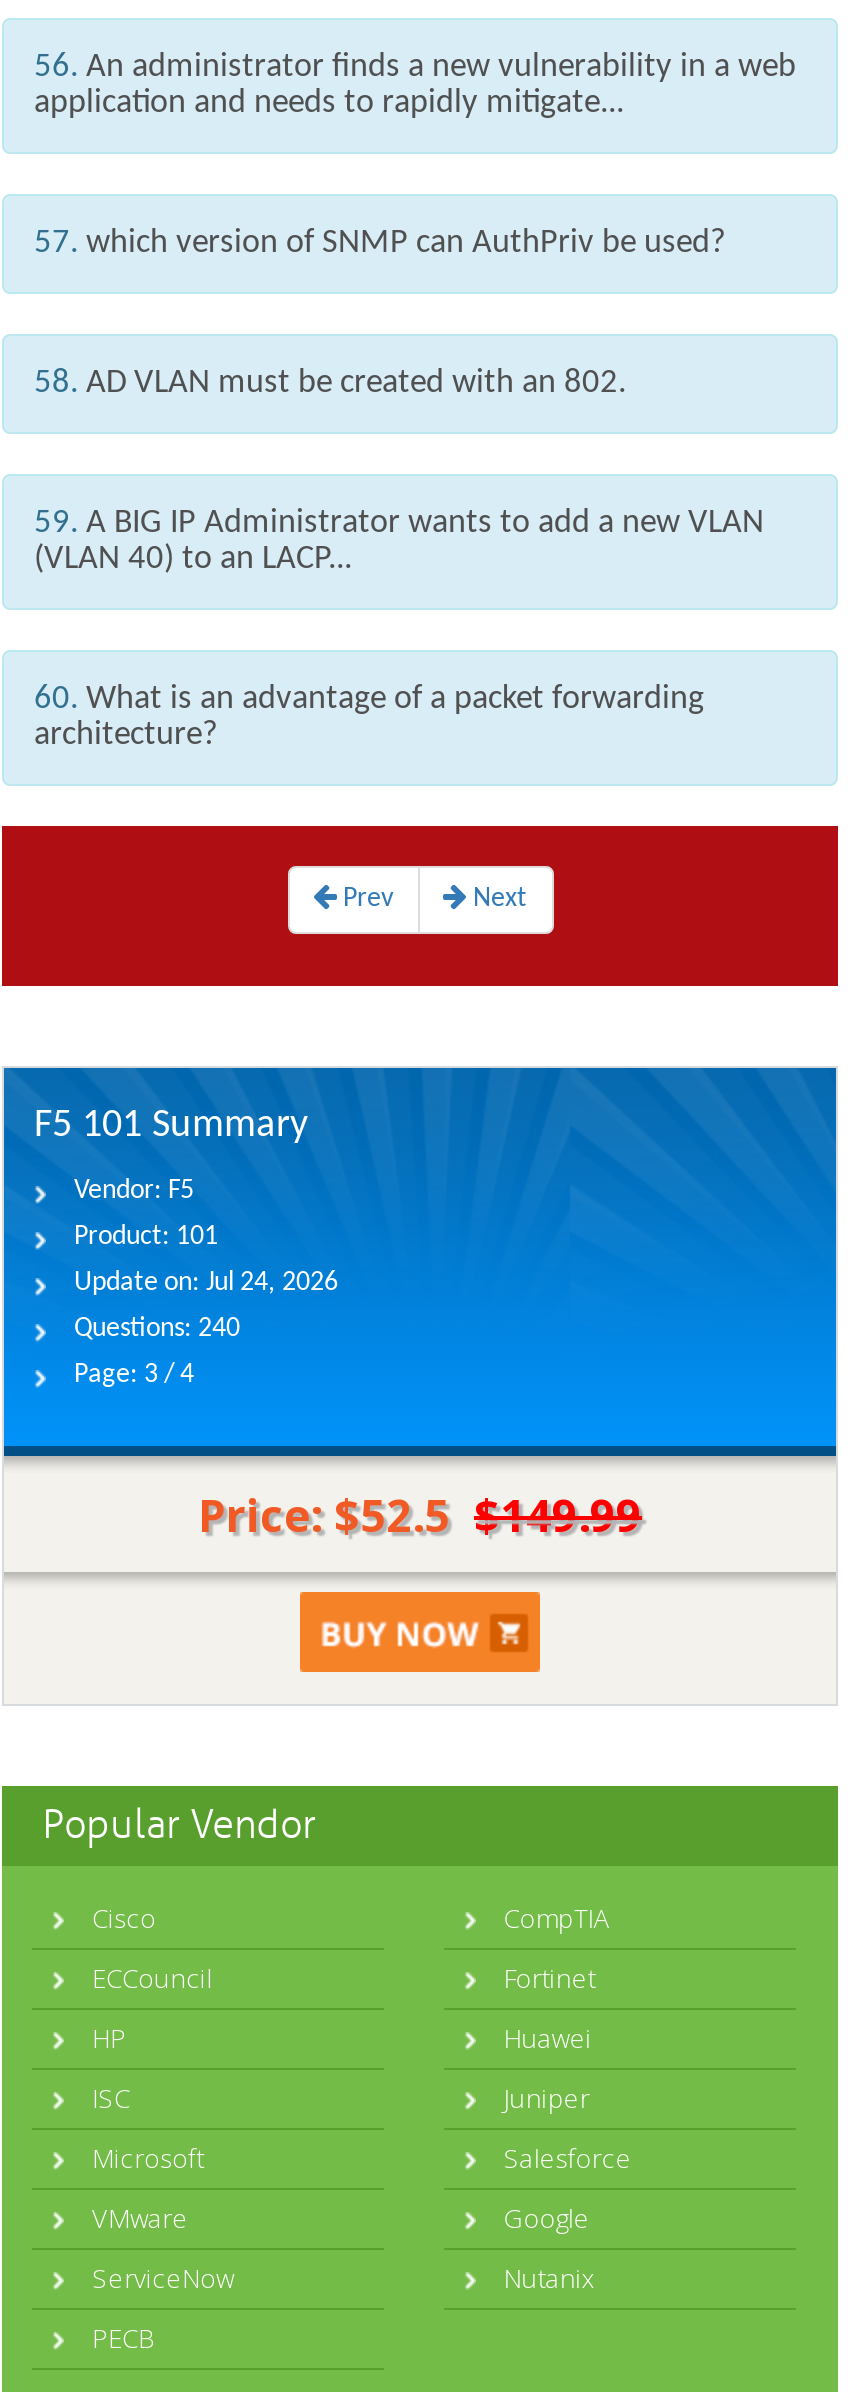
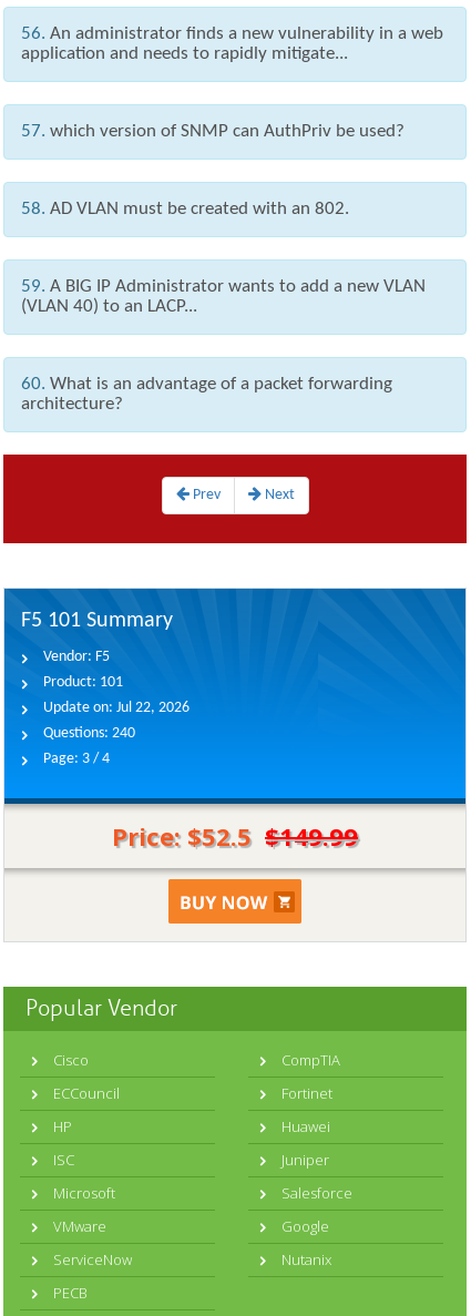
- Update on: Jul 24, 2026
+ Update on: Jul 22, 2026
